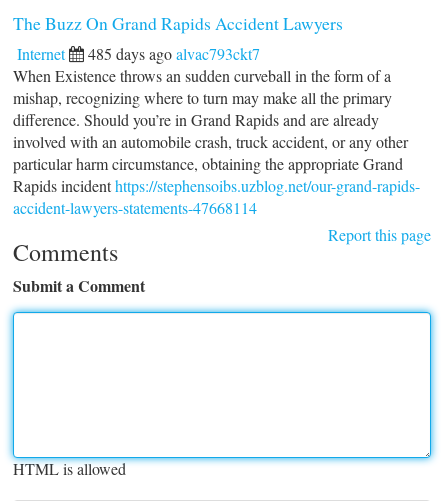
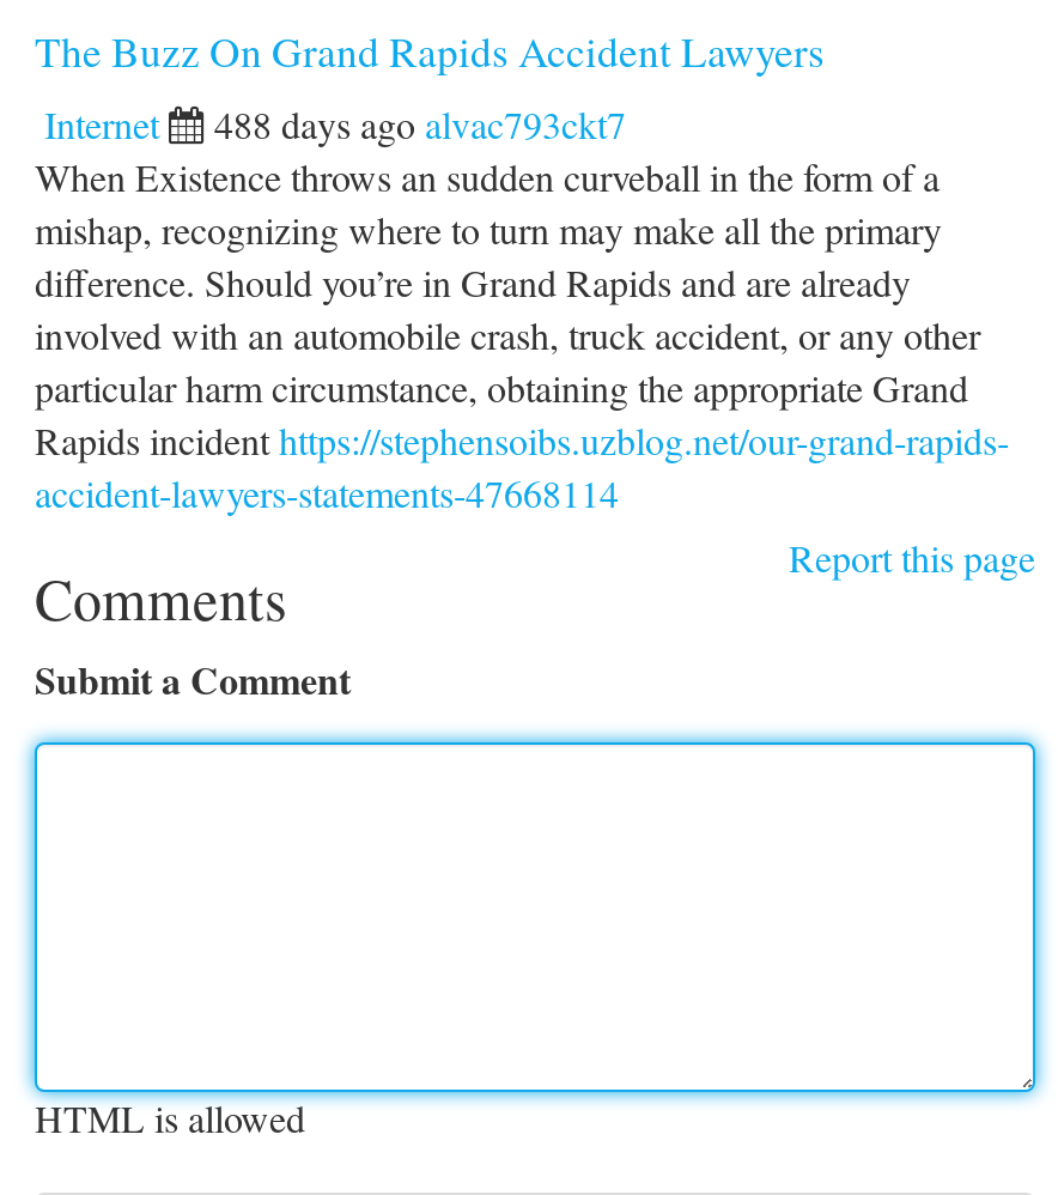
- 485 days ago alvac793ckt7
+ 488 days ago alvac793ckt7
